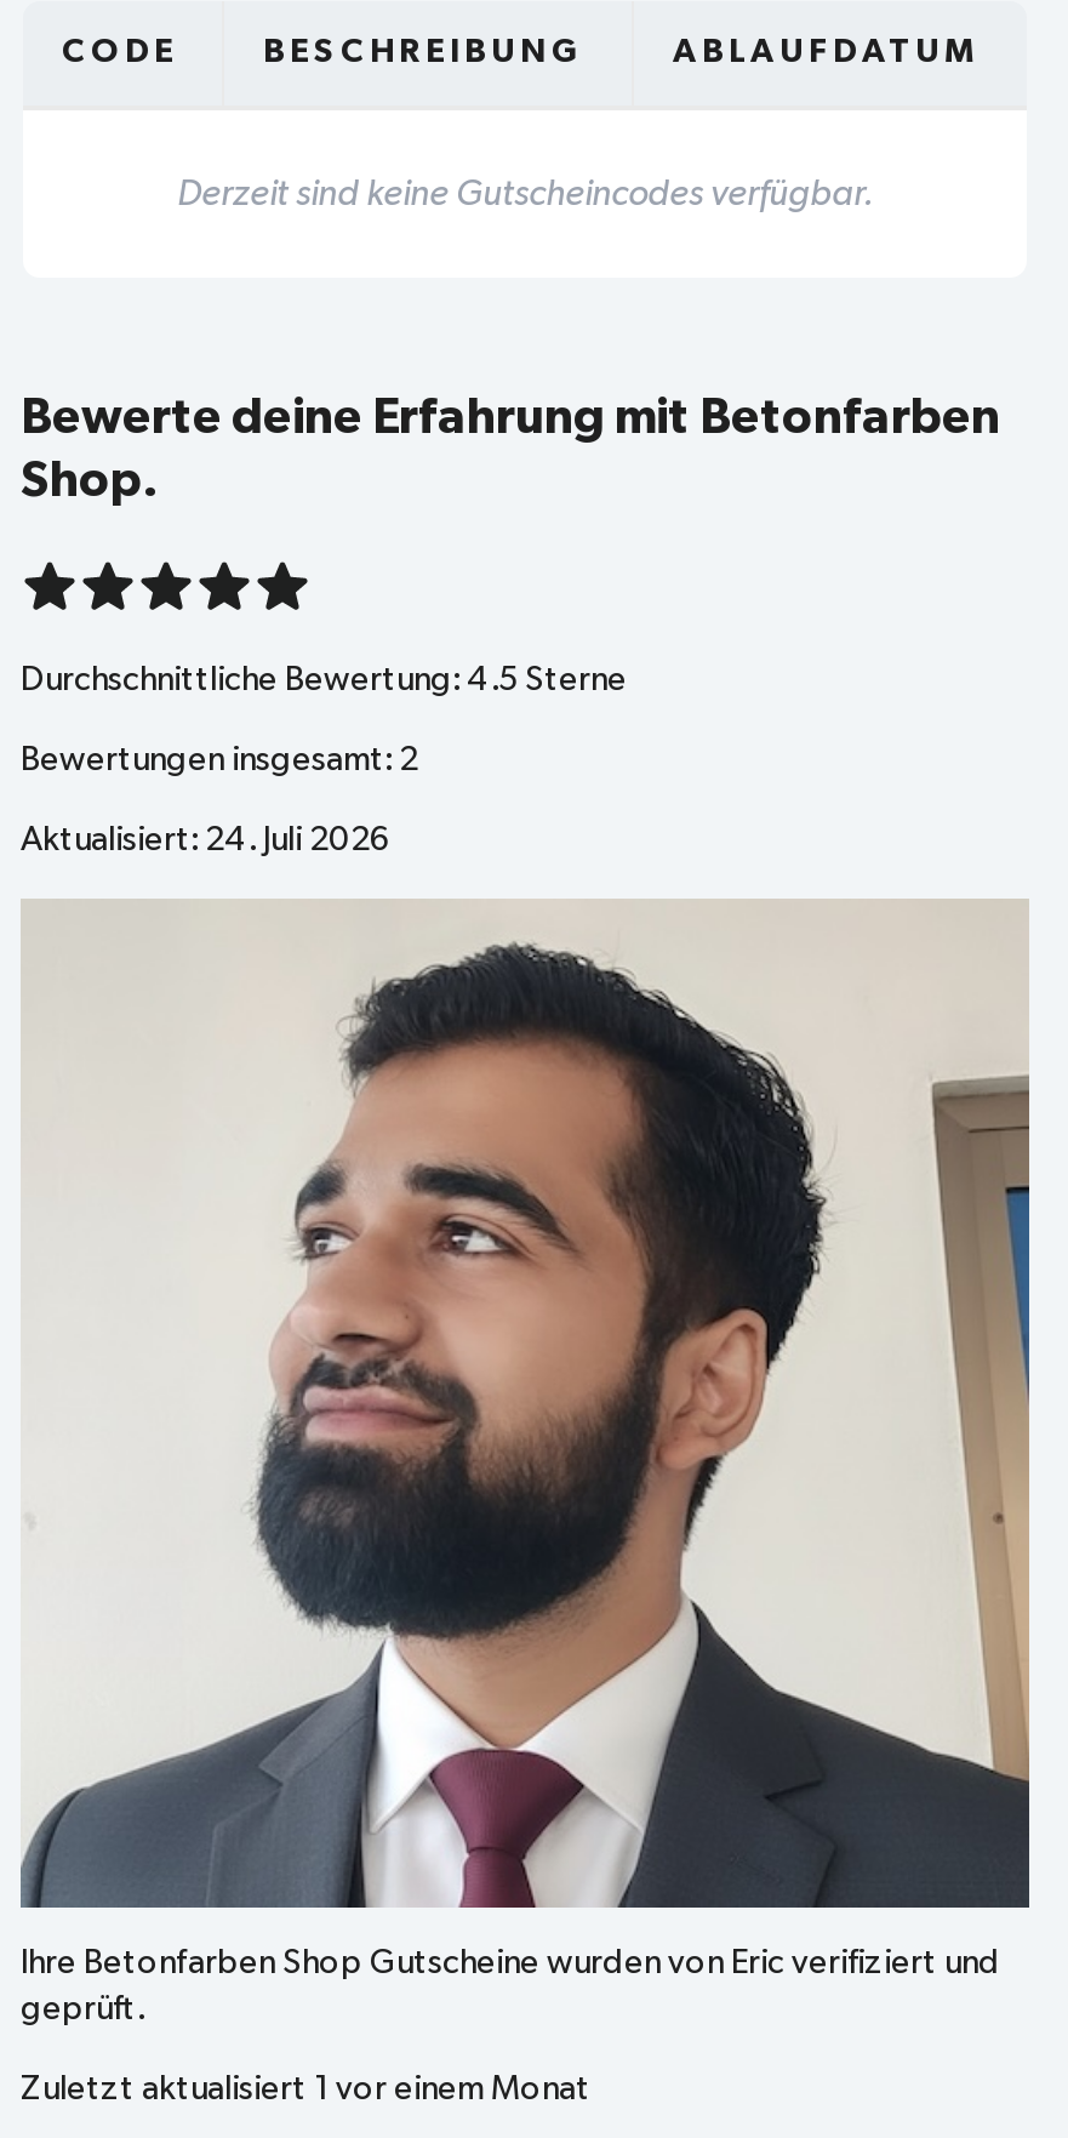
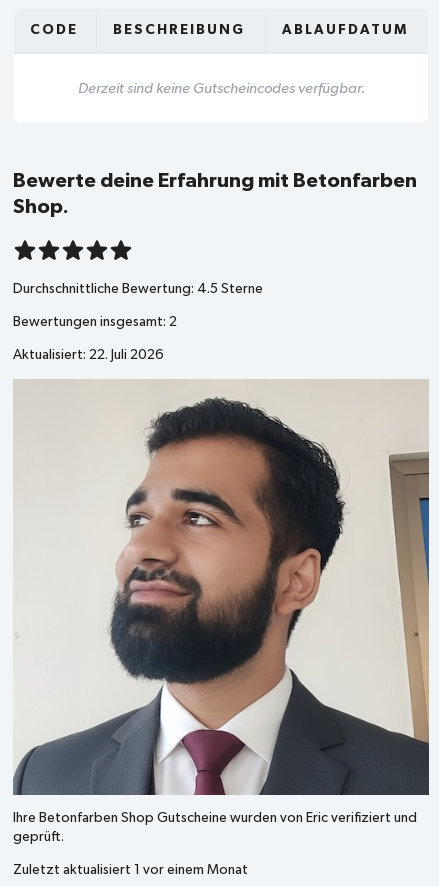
- Aktualisiert: 24. Juli 2026
+ Aktualisiert: 22. Juli 2026
